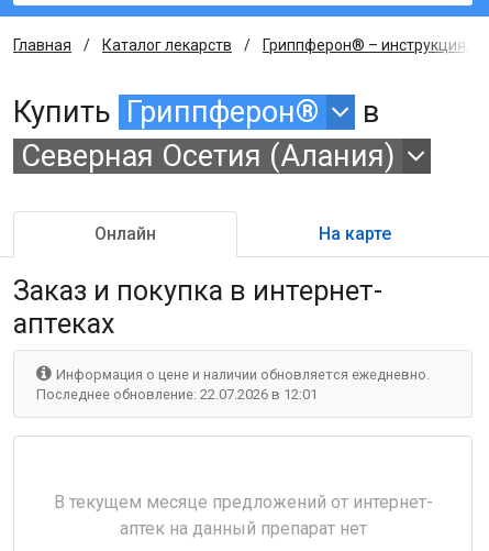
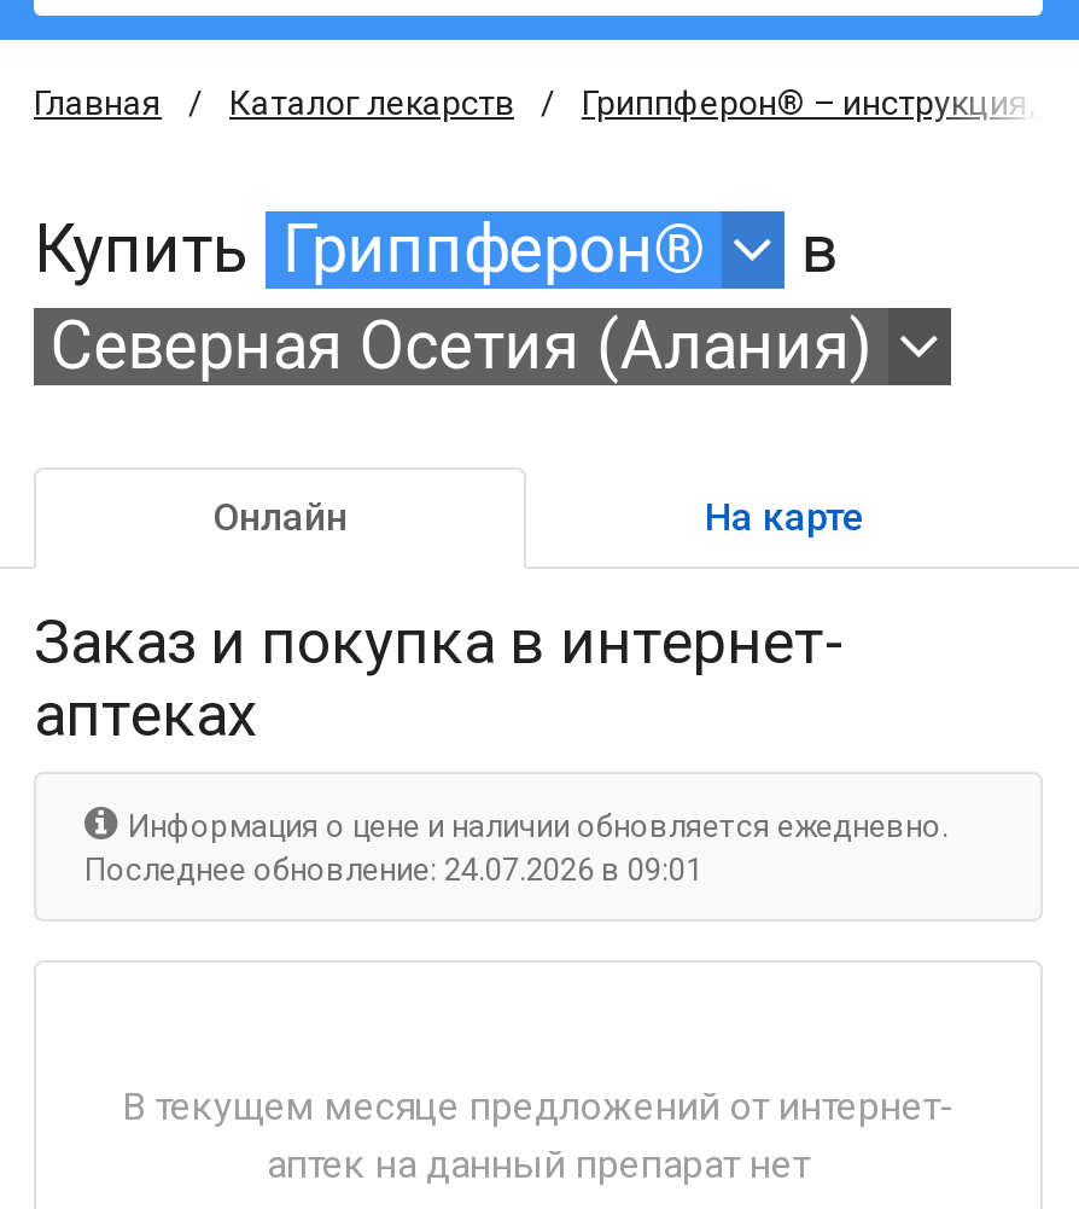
- Последнее обновление: 22.07.2026 в 12:01
+ Последнее обновление: 24.07.2026 в 09:01
